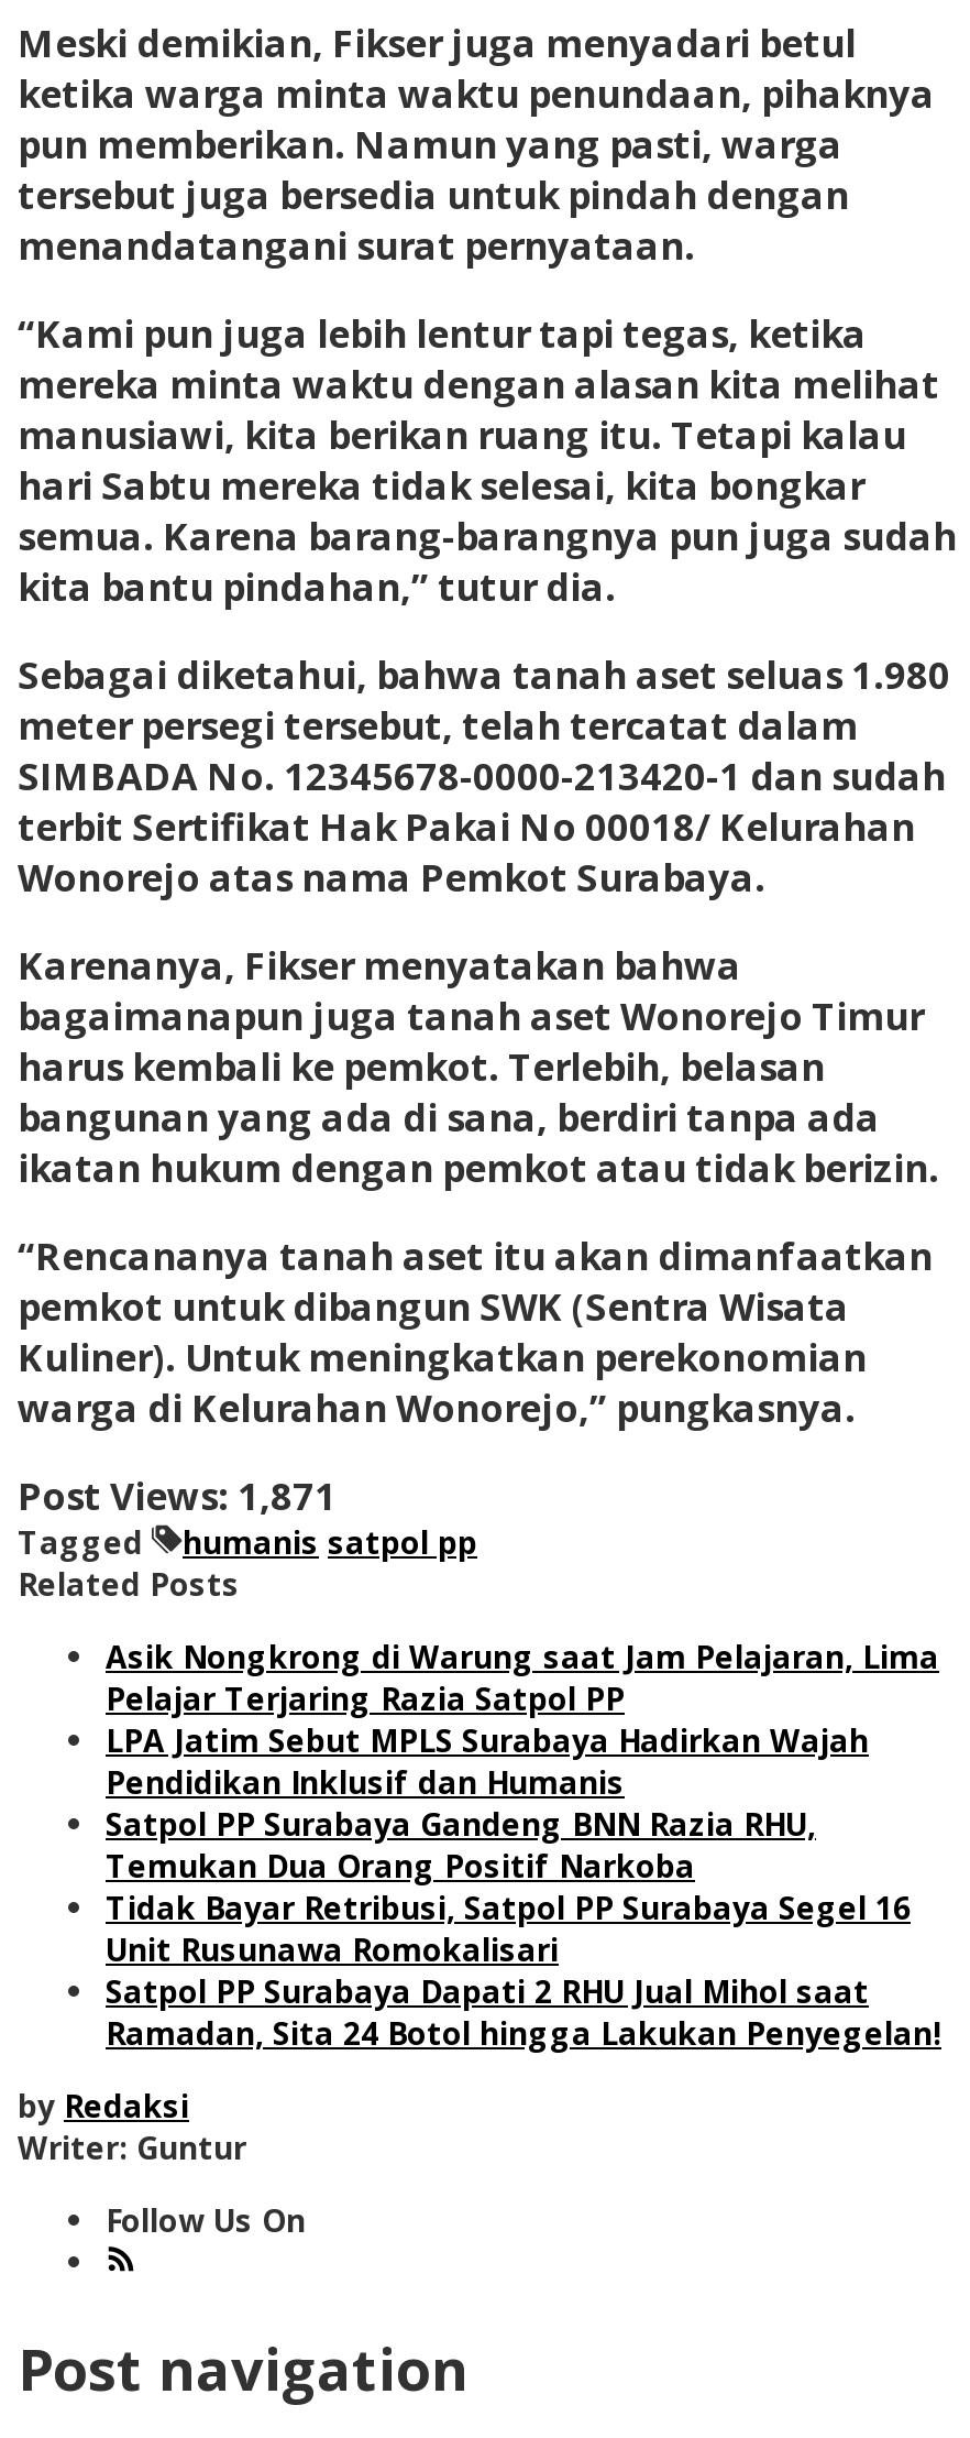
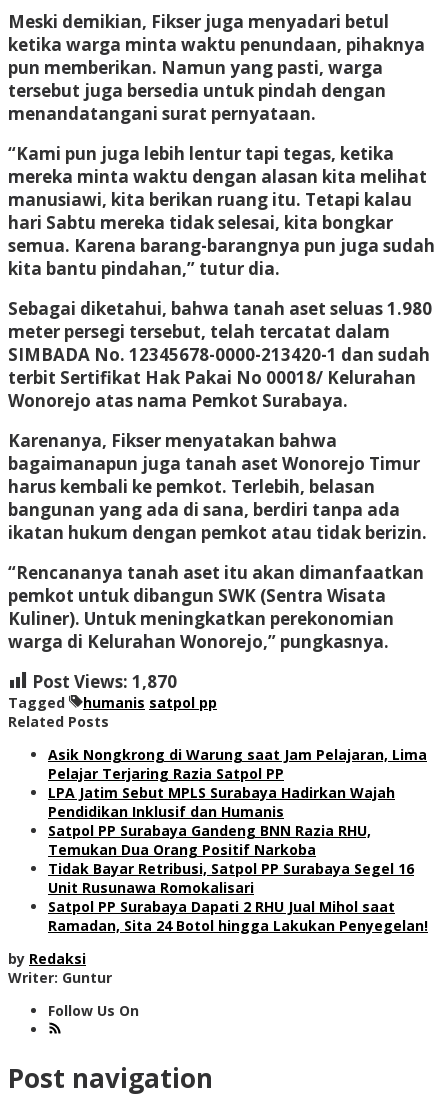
- Post Views: 1,871
+ Post Views: 1,870
